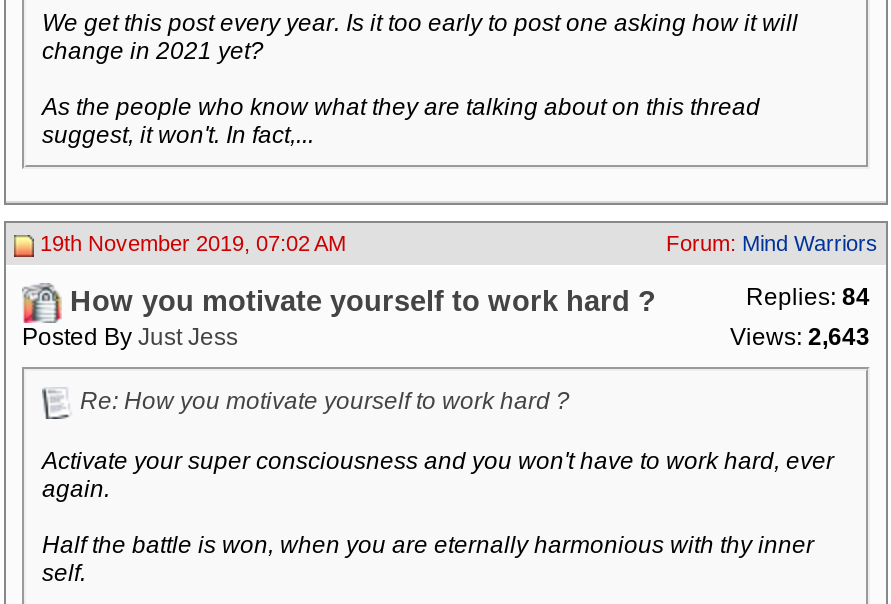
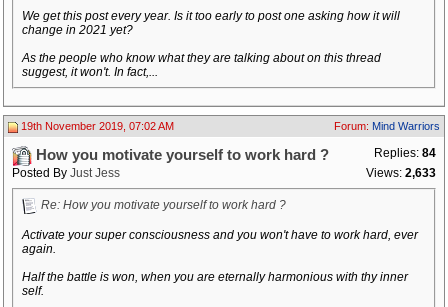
- Views: 2,643
+ Views: 2,633
